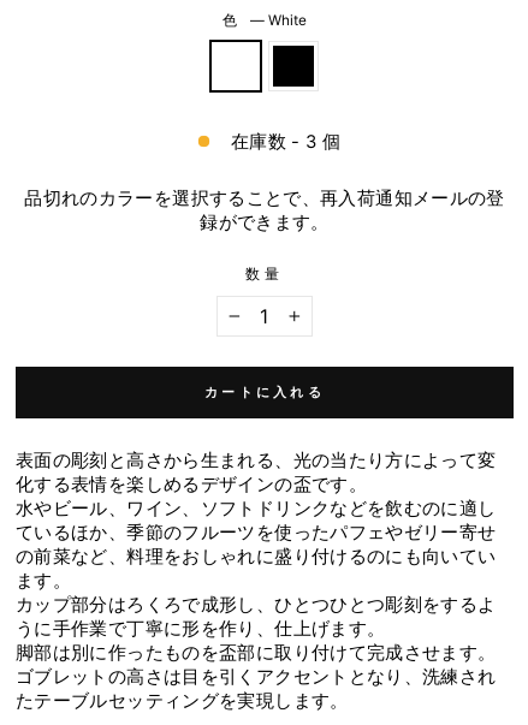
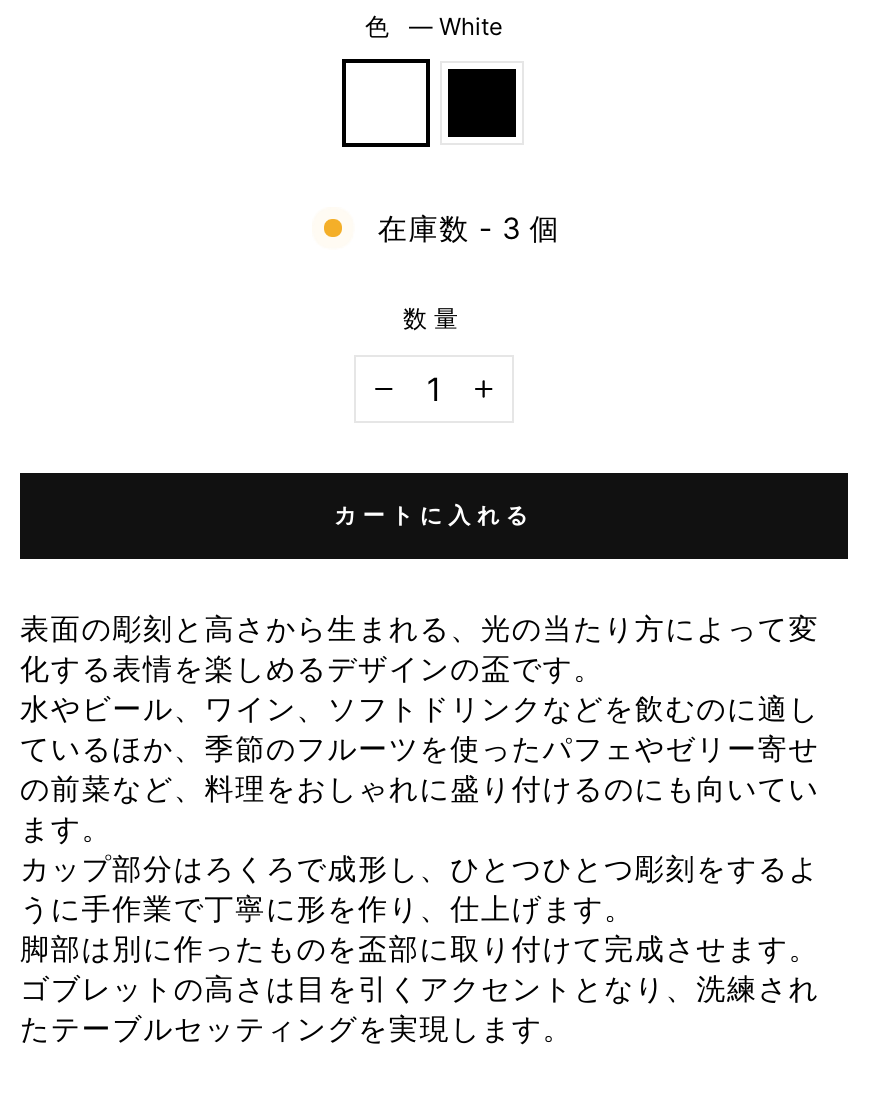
- 品切れのカラーを選択することで、再入荷通知メールの登
- 録ができます。
